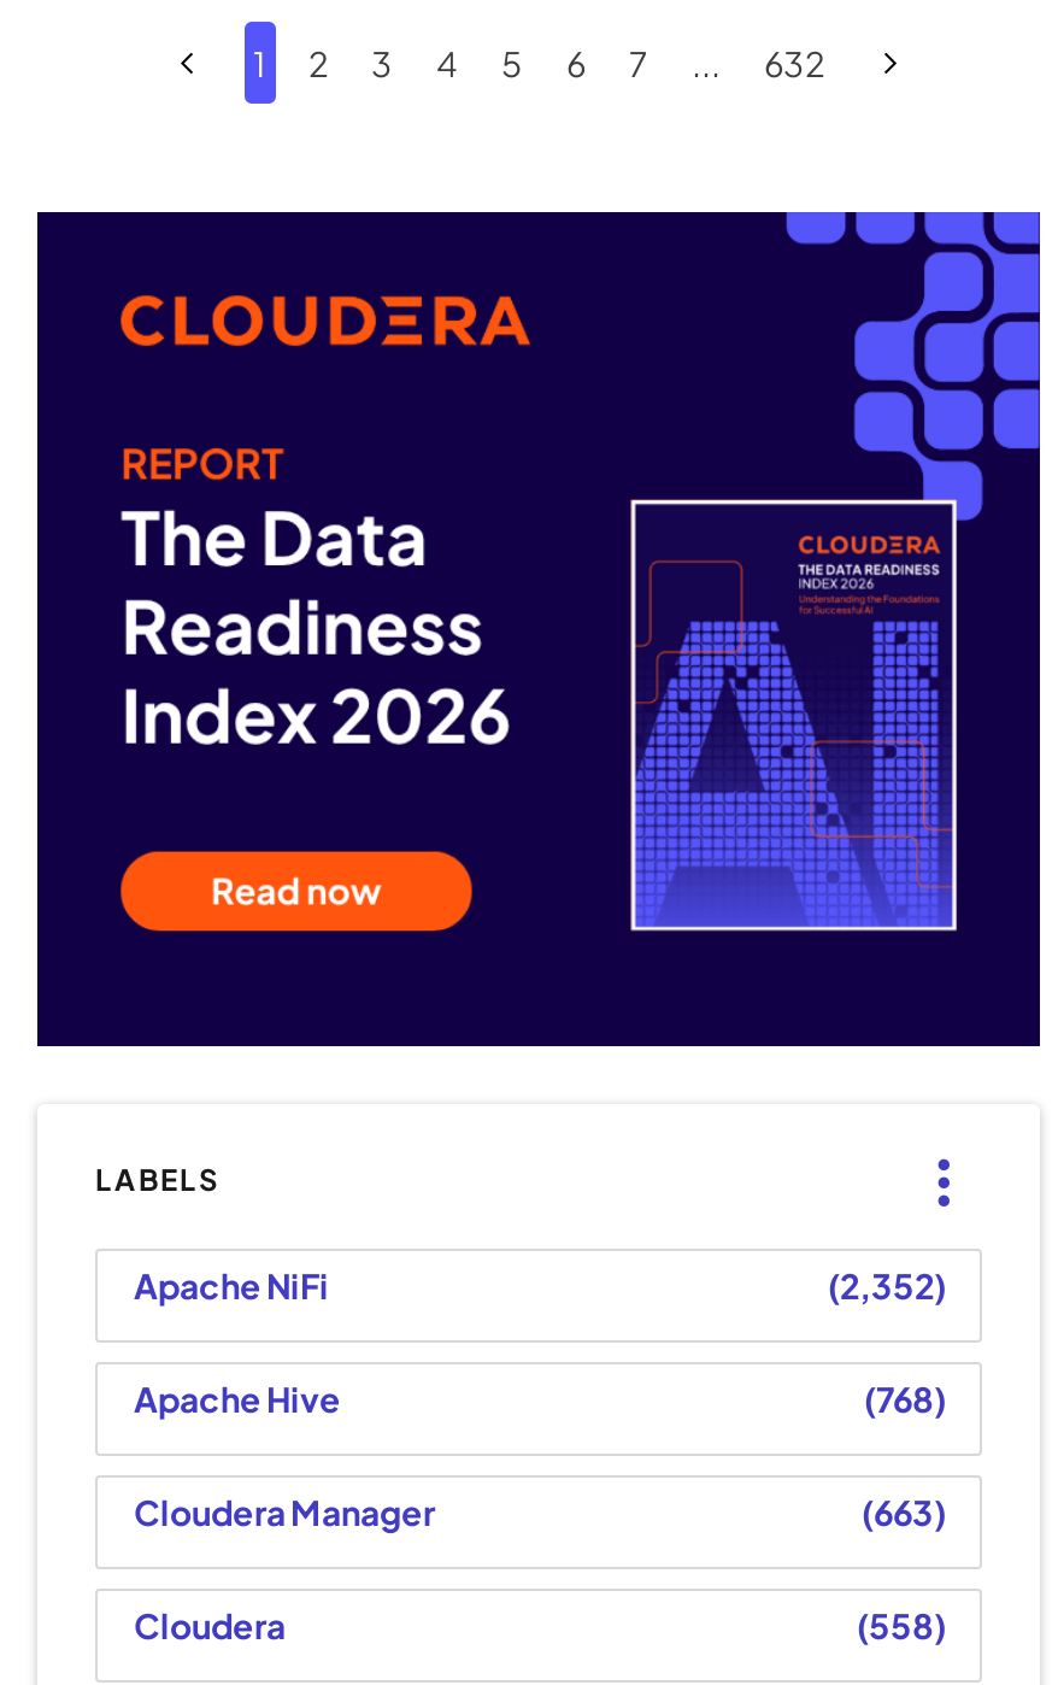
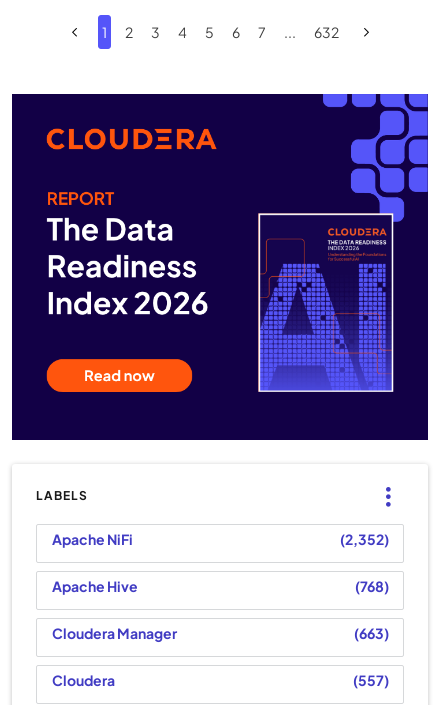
- 558
+ 557
